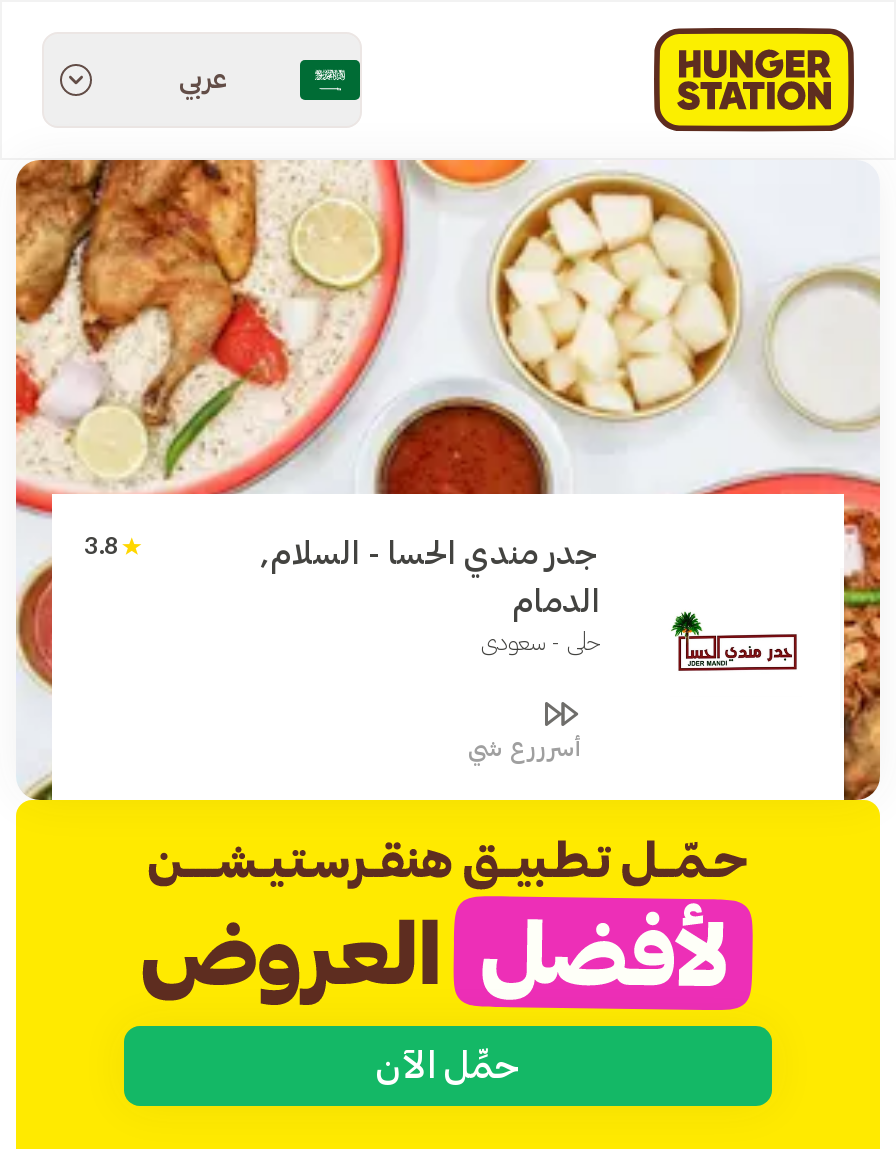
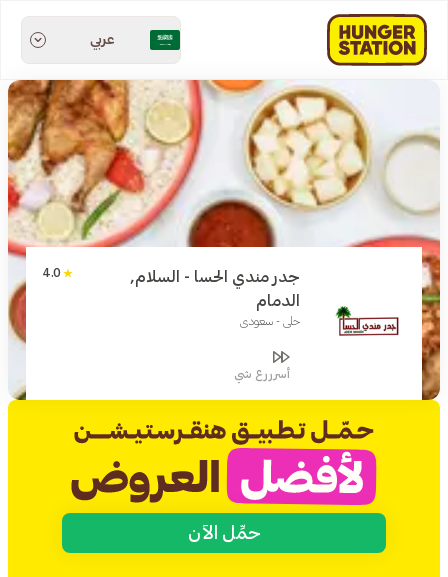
- 3.8
+ 4.0
